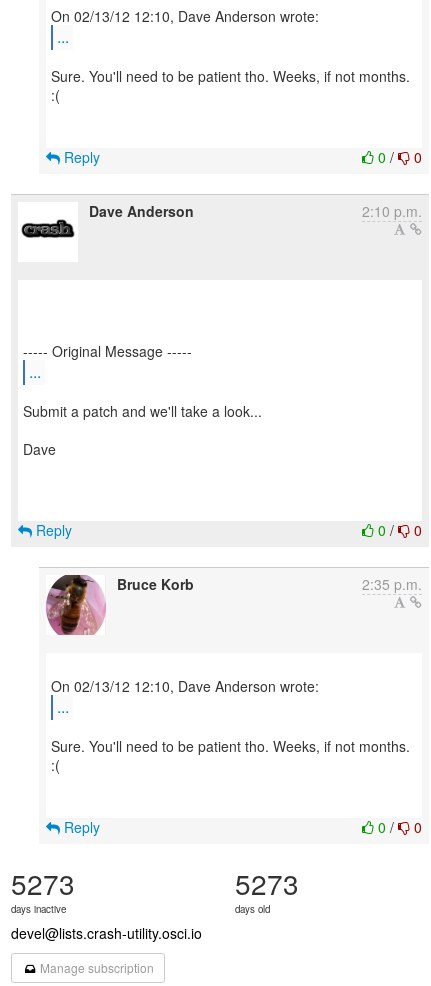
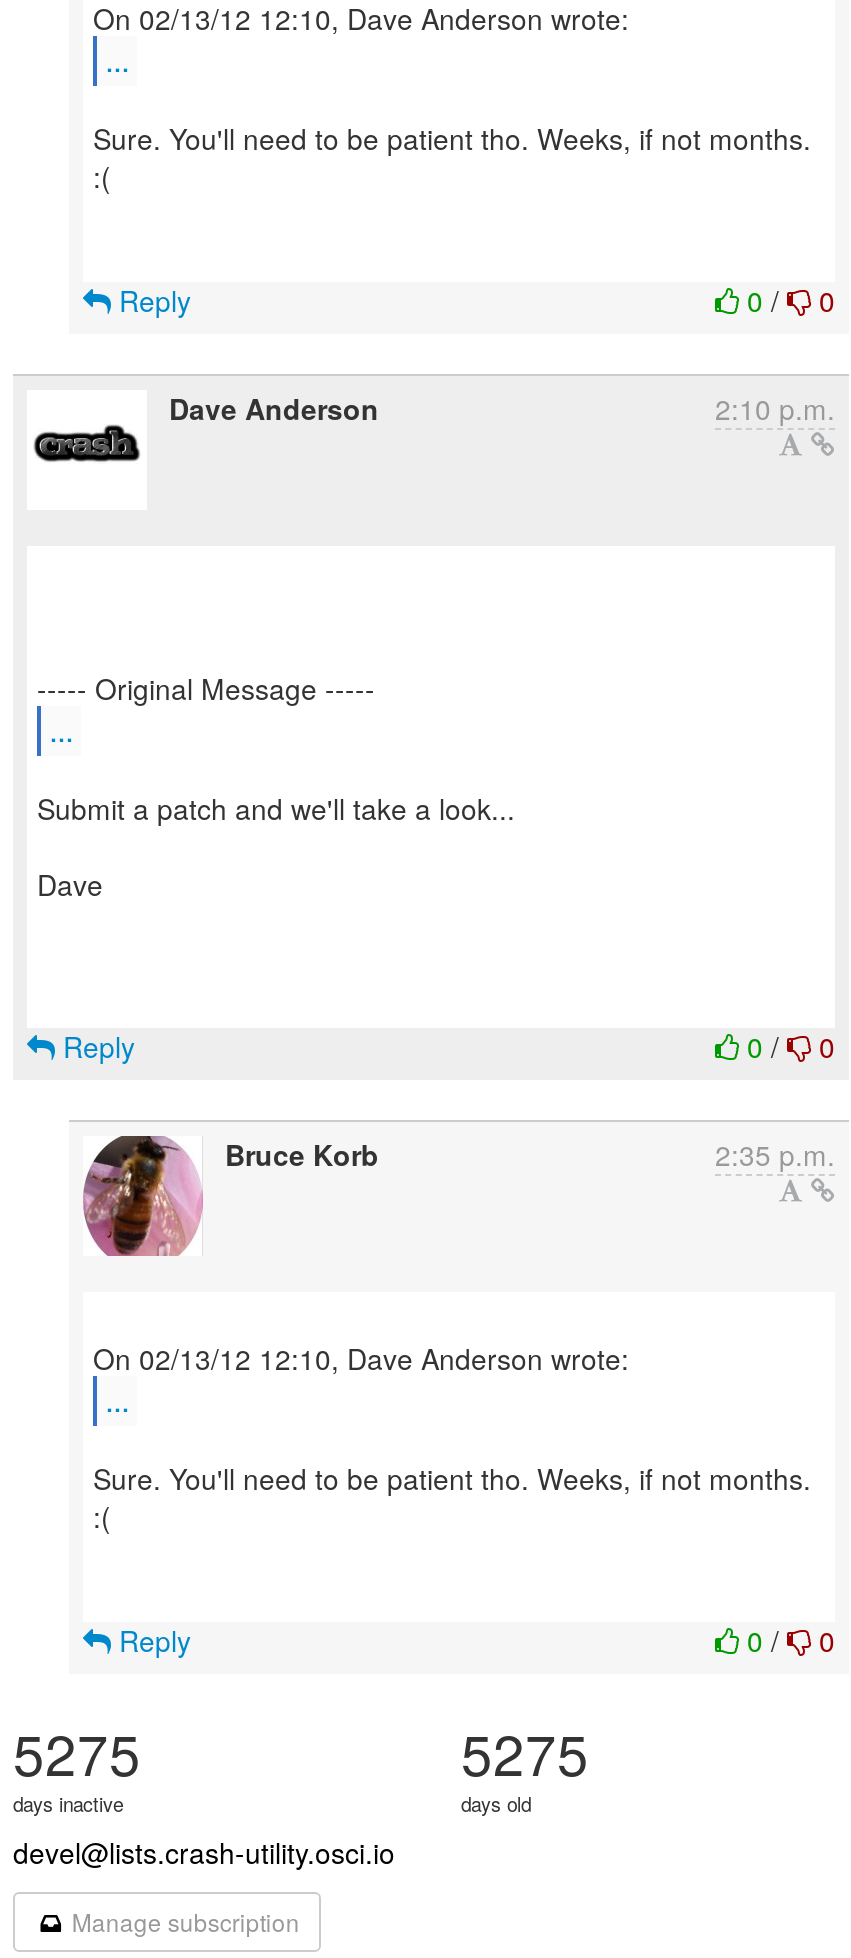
- 5273
+ 5275

- 5273
+ 5275
